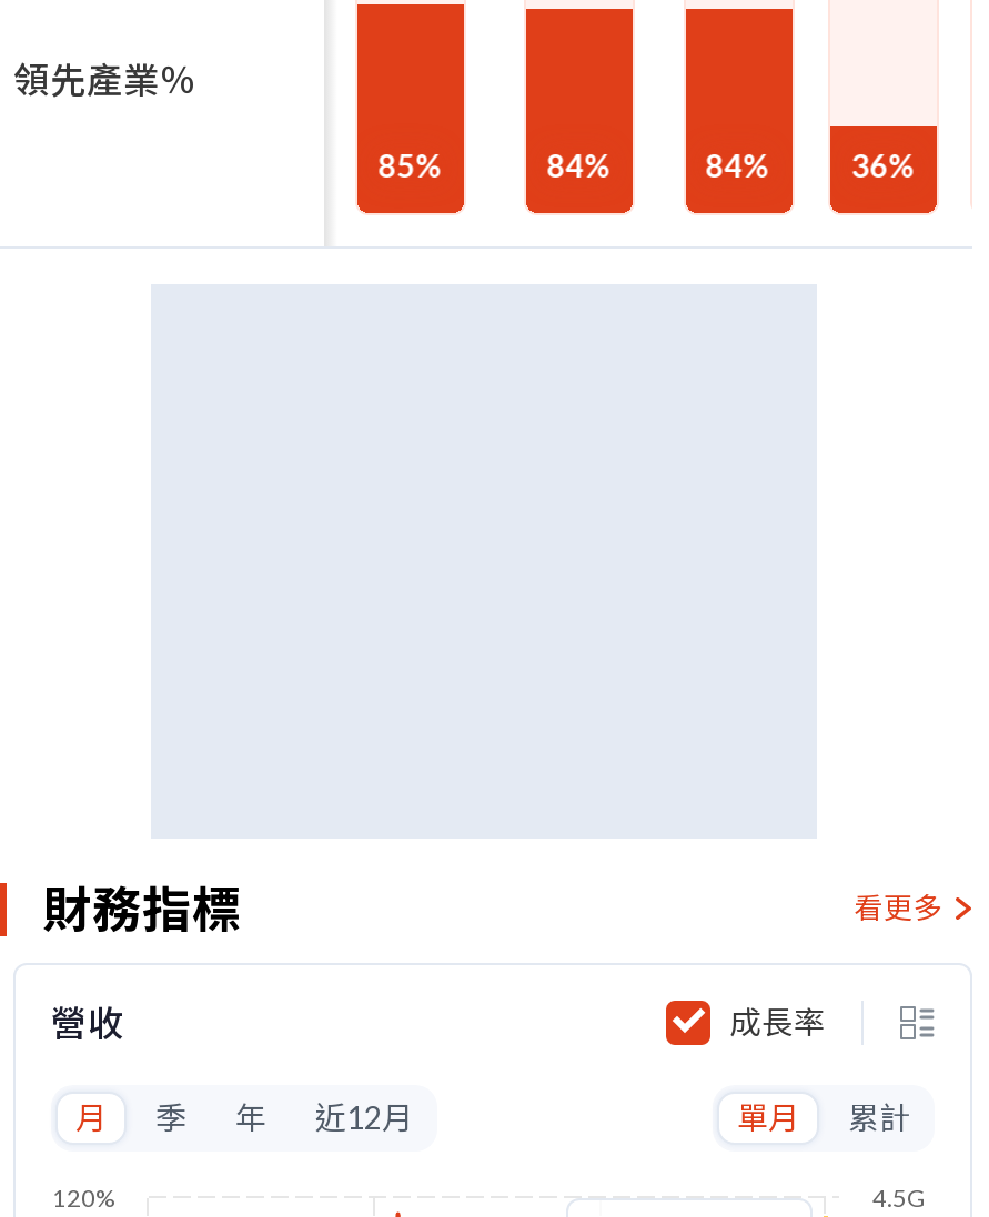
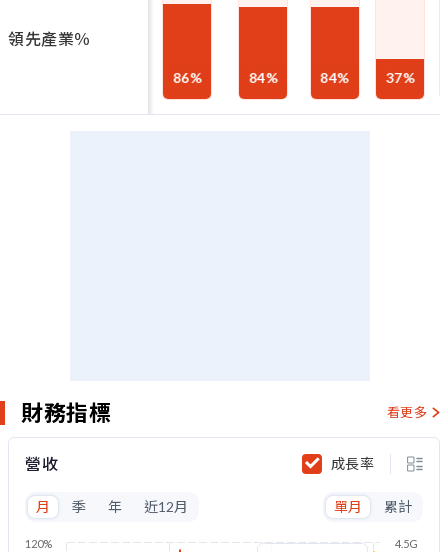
- 85%
+ 86%

- 36%
+ 37%
